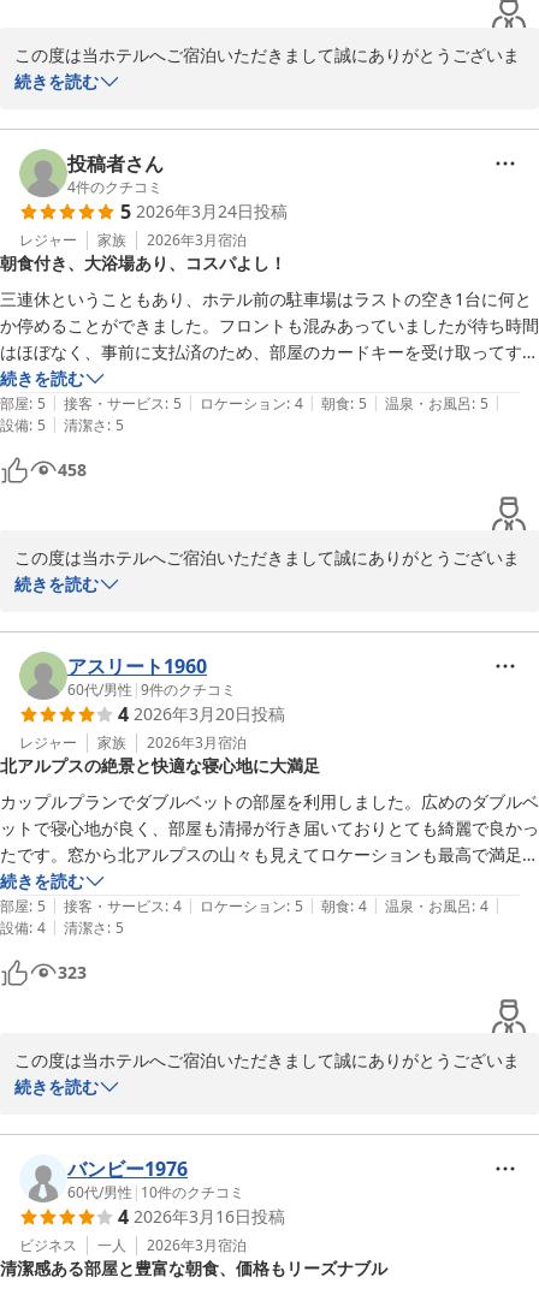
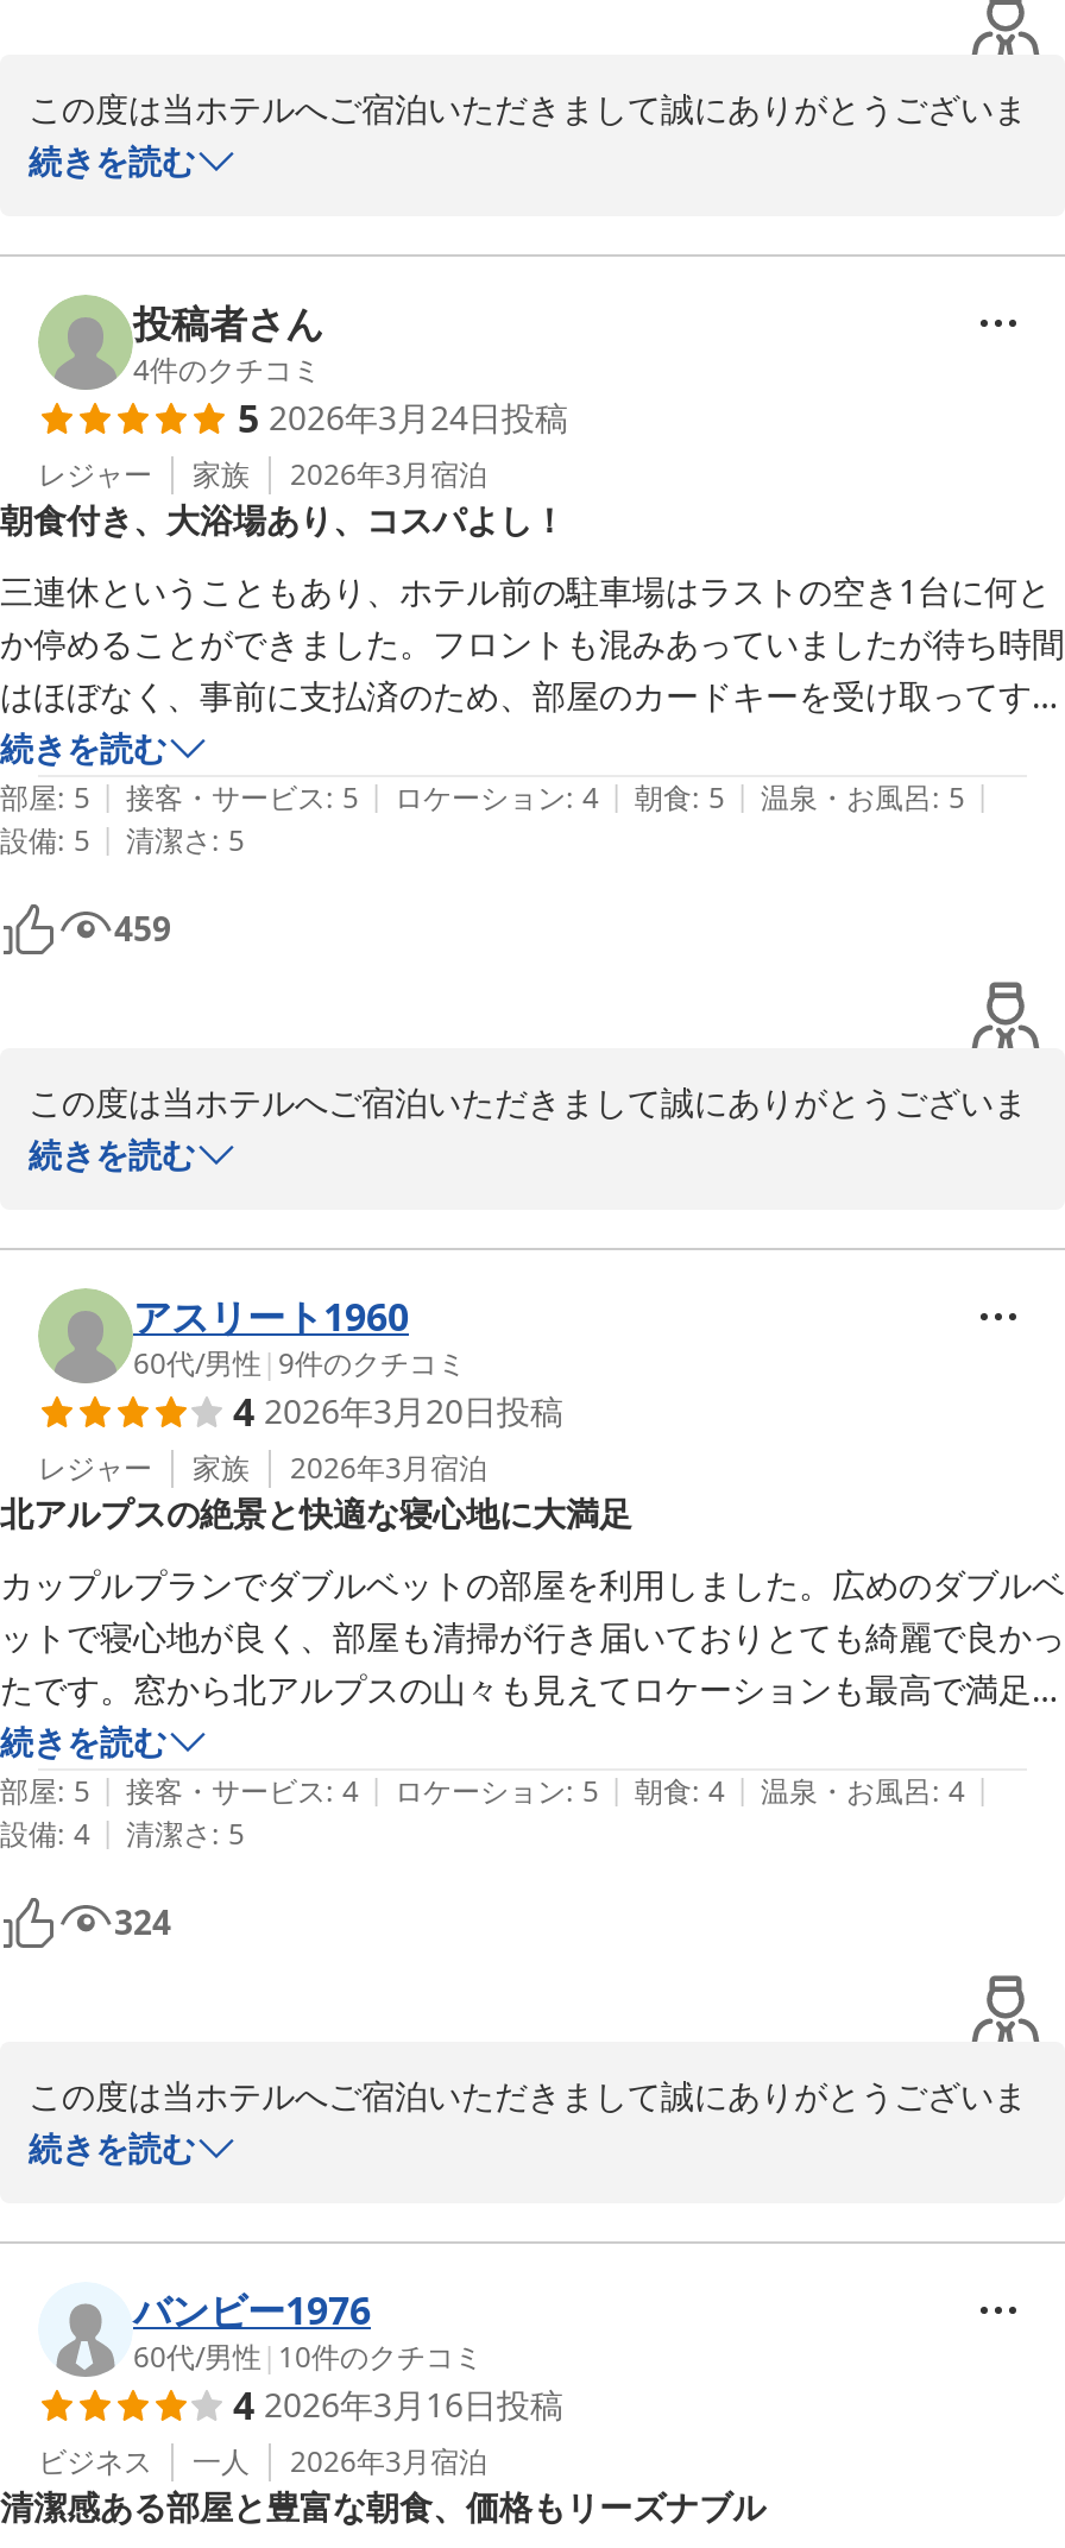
- 458
+ 459

- 323
+ 324
